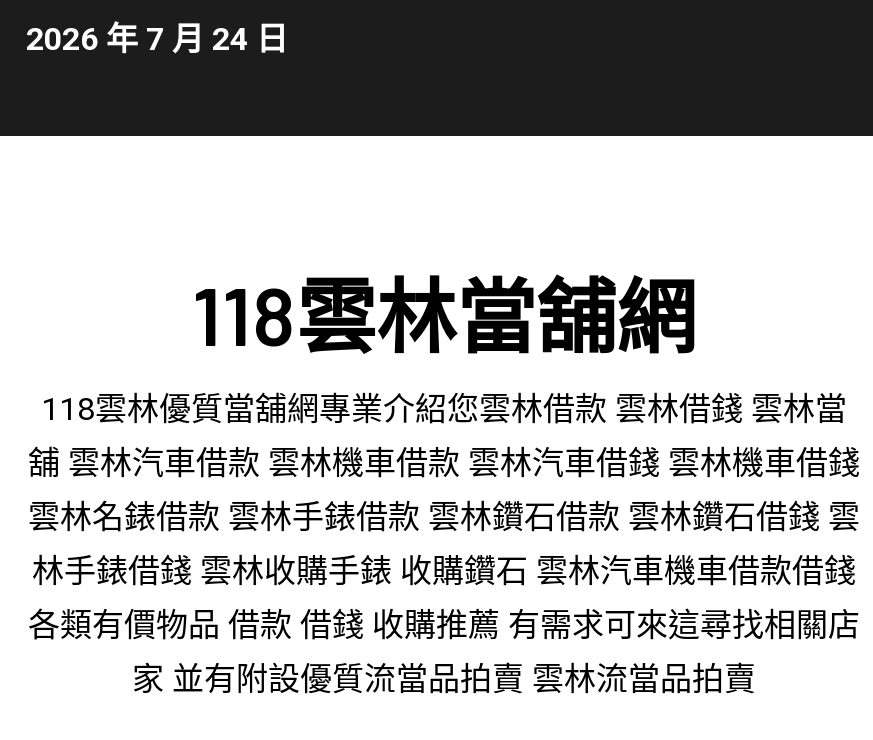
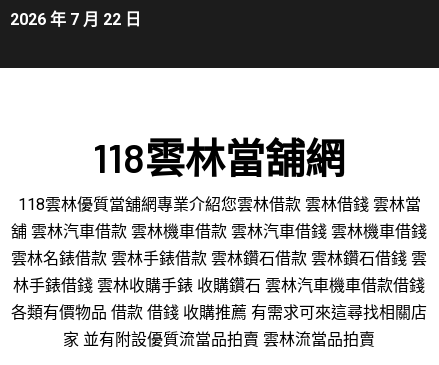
- 2026 年 7 月 24 日
+ 2026 年 7 月 22 日
